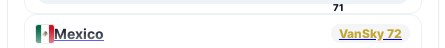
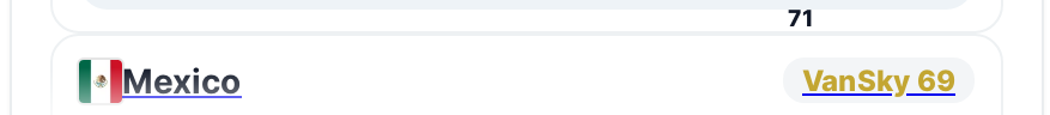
- VanSky 72
+ VanSky 69
